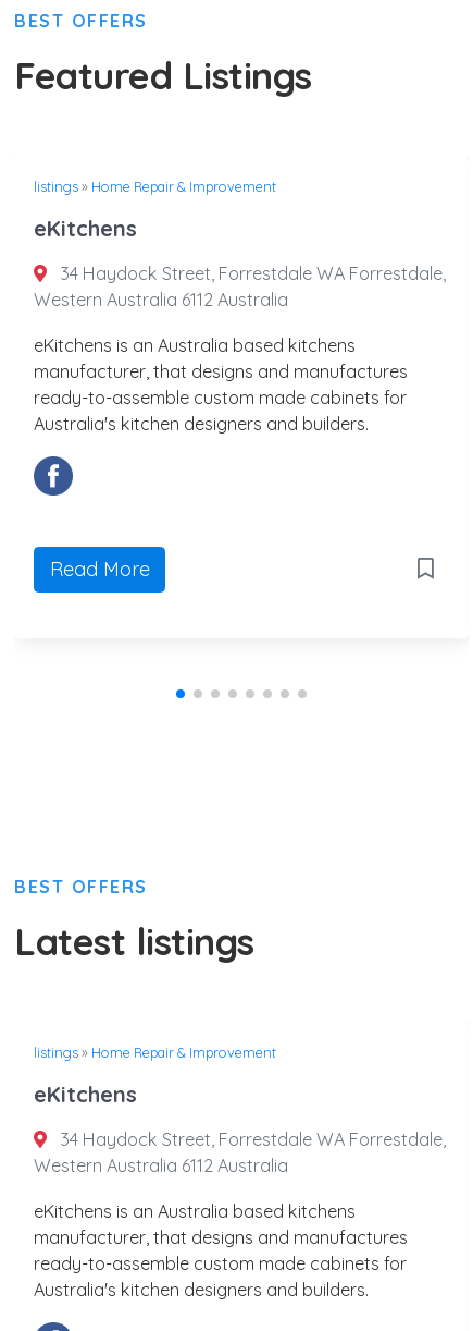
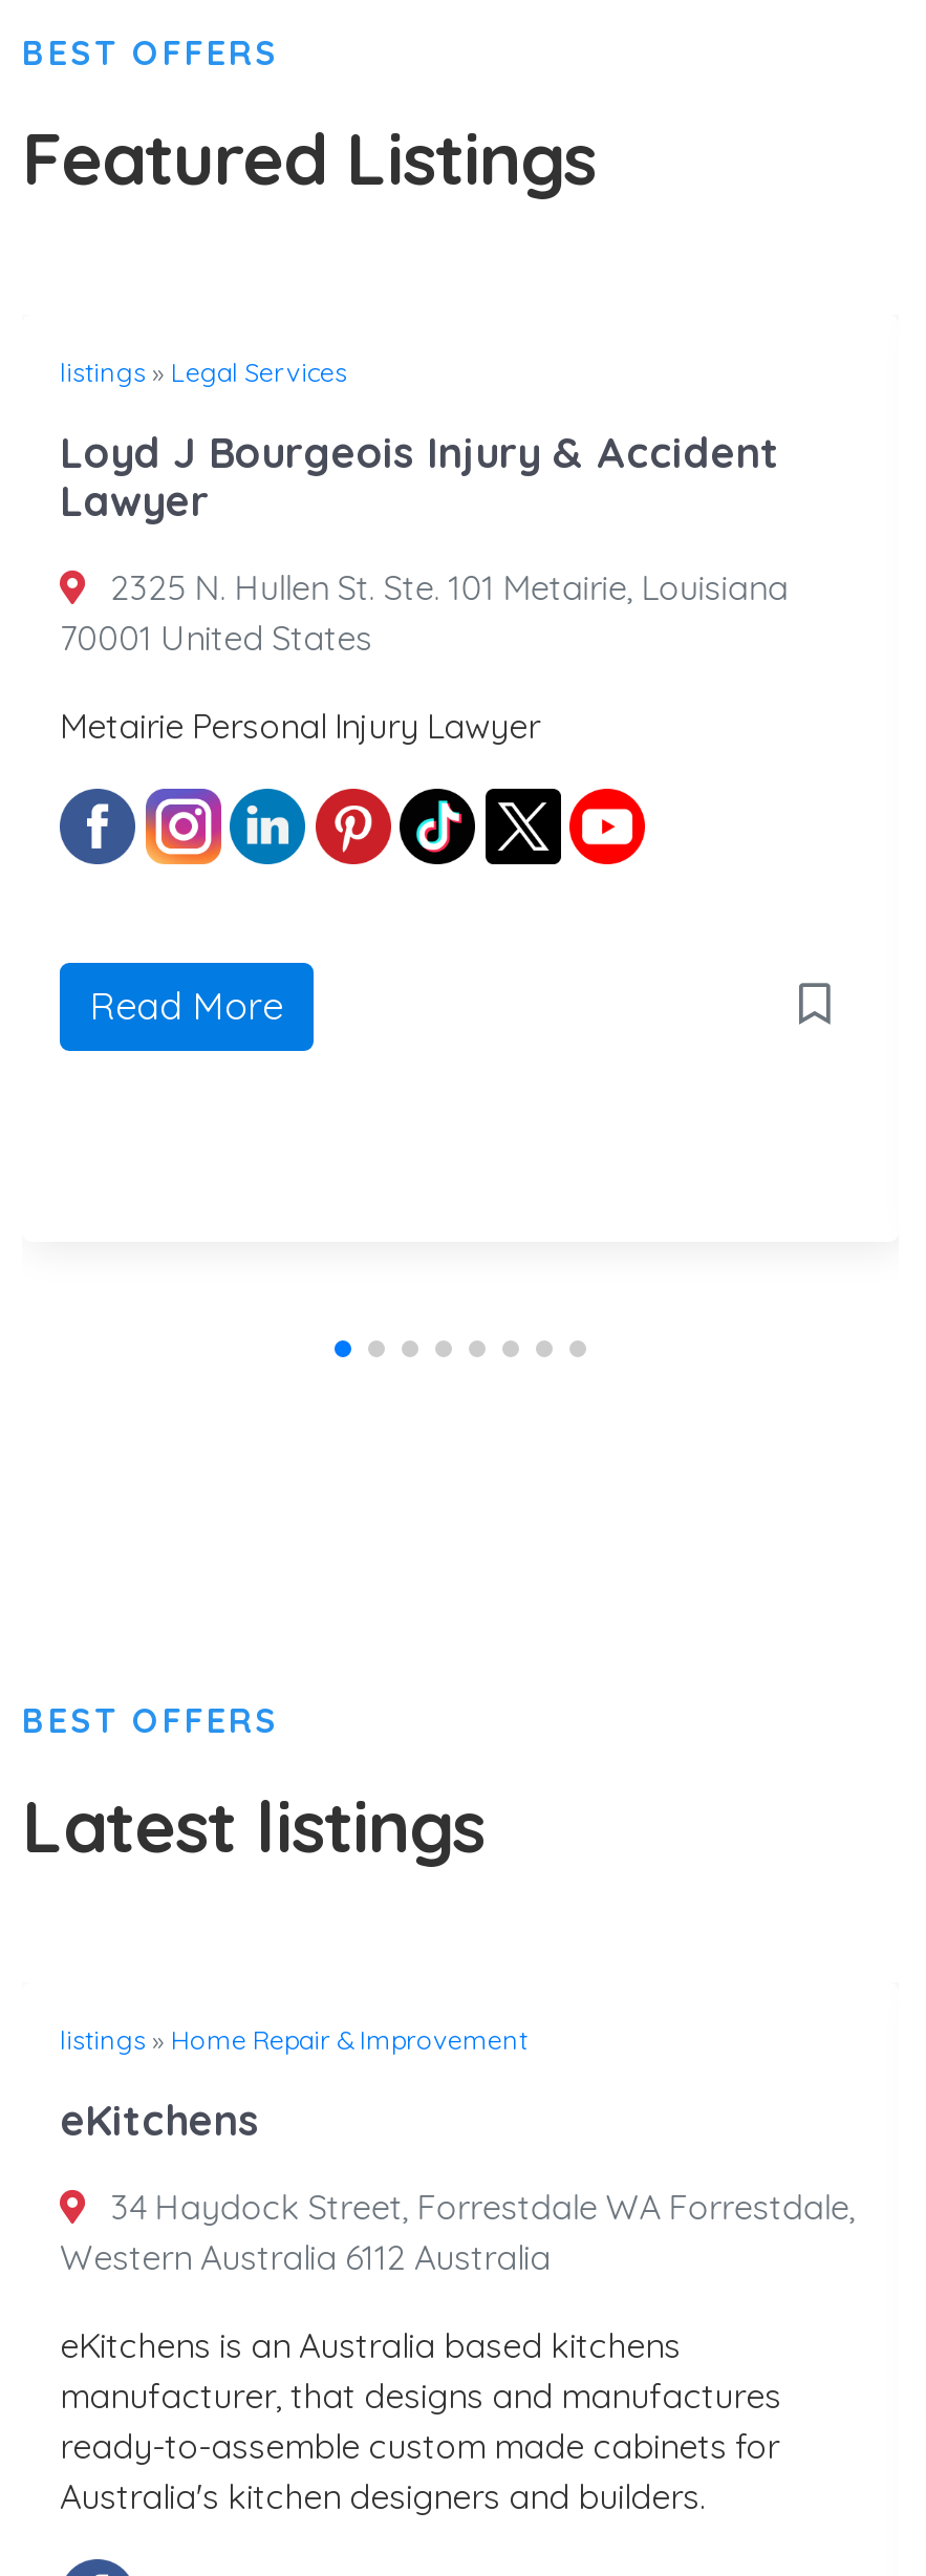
- listings» Home Repair & Improvement
+ listings» Legal Services

- eKitchens
+ Loyd J Bourgeois Injury & Accident
+ Lawyer

- 34 Haydock Street, Forrestdale WA Forrestdale,
- Western Australia 6112 Australia
+ 2325 N. Hullen St. Ste. 101 Metairie, Louisiana
+ 70001 United States

- eKitchens is an Australia based kitchens
- manufacturer, that designs and manufactures
- ready-to-assemble custom made cabinets for
- Australia's kitchen designers and builders.
+ Metairie Personal Injury Lawyer

moved up: Read More
